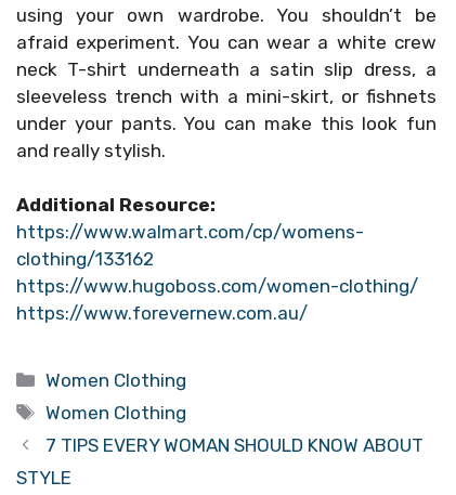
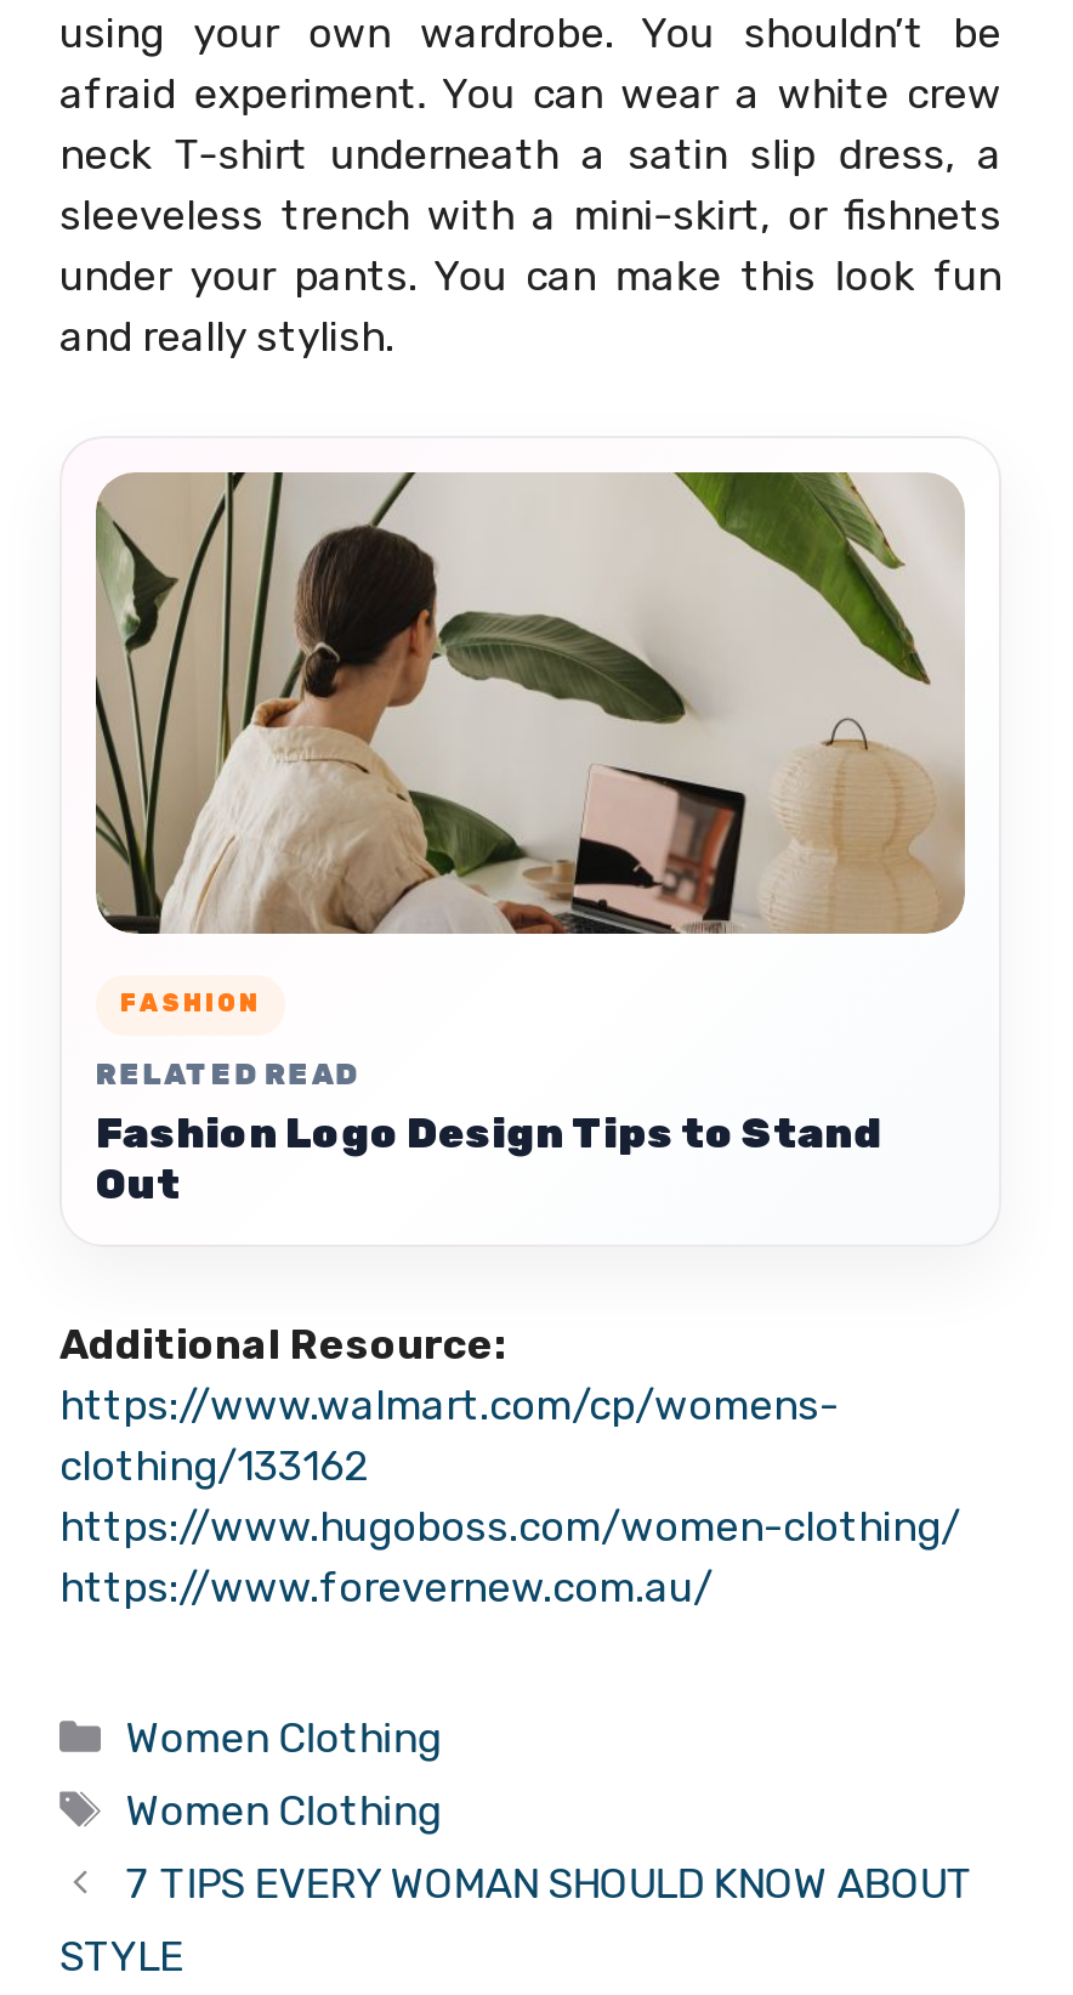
+ [image]
+ FASHION
+ RELATED READ
+ Fashion Logo Design Tips to Stand
+ Out
